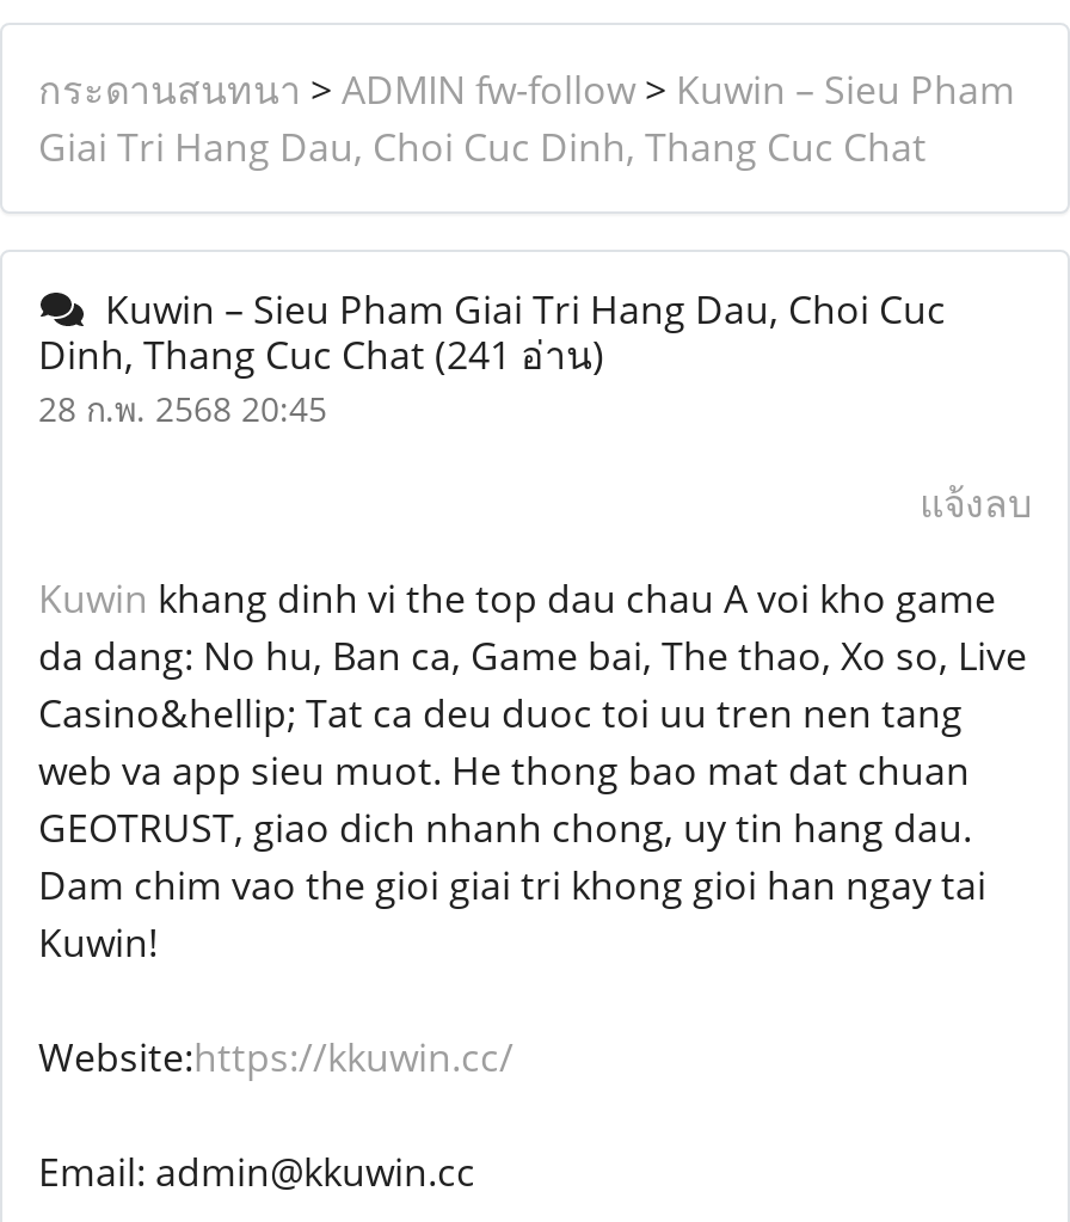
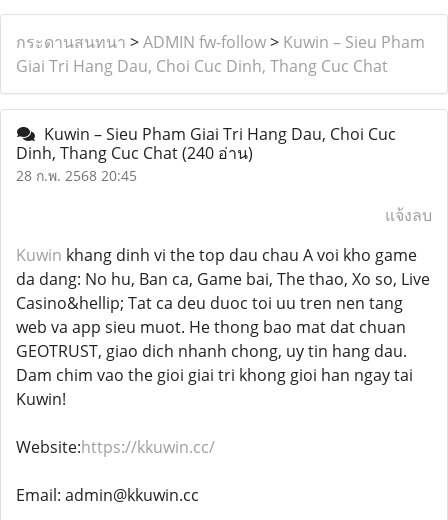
- Dinh, Thang Cuc Chat (241 อ่าน)
+ Dinh, Thang Cuc Chat (240 อ่าน)
